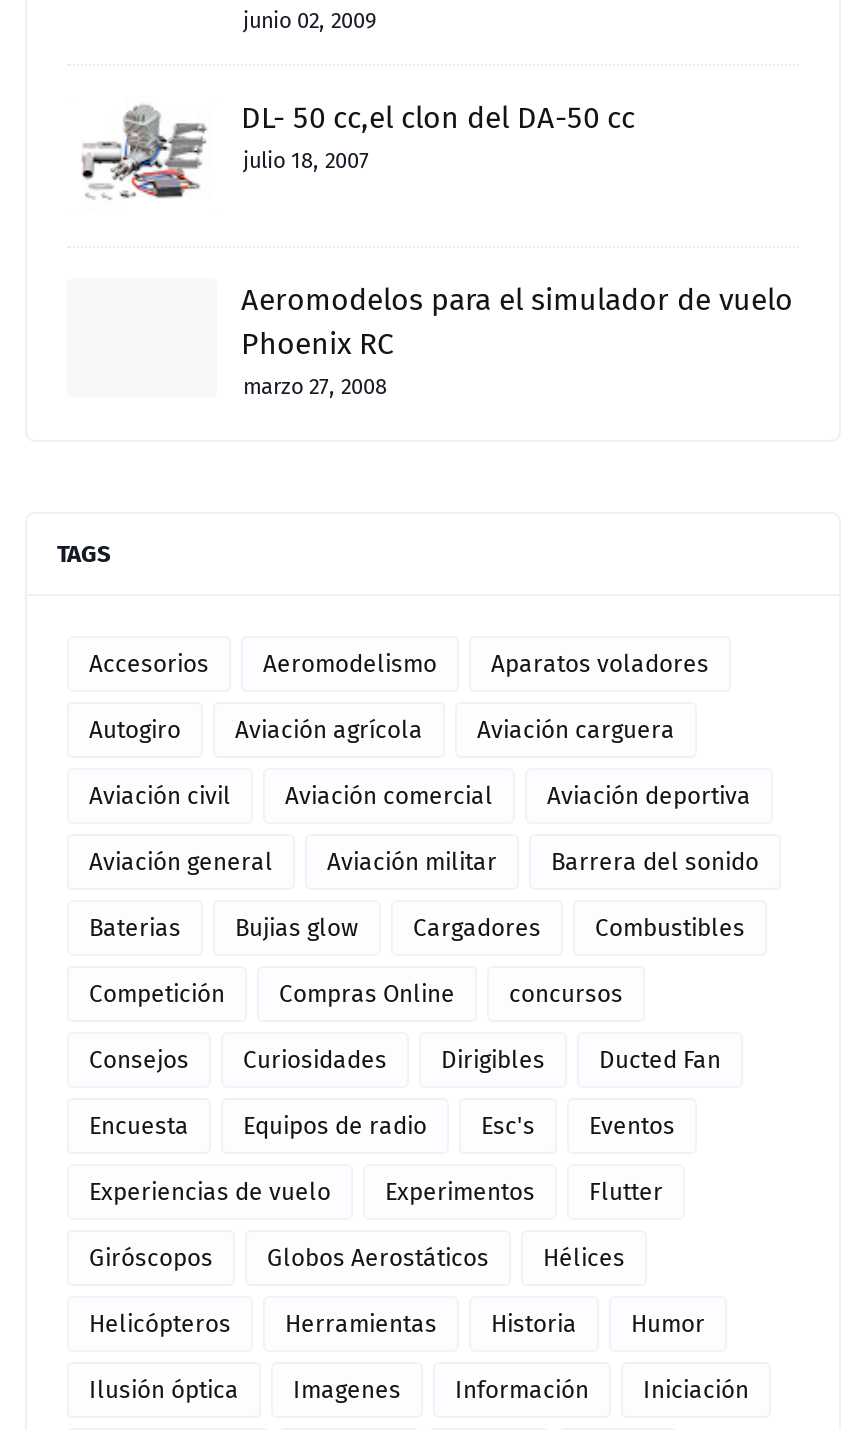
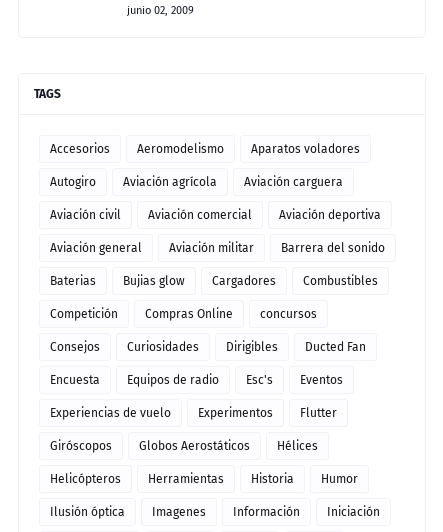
- [image]
- DL- 50 cc,el clon del DA-50 cc
- julio 18, 2007

- Aeromodelos para el simulador de vuelo
- Phoenix RC
- marzo 27, 2008
